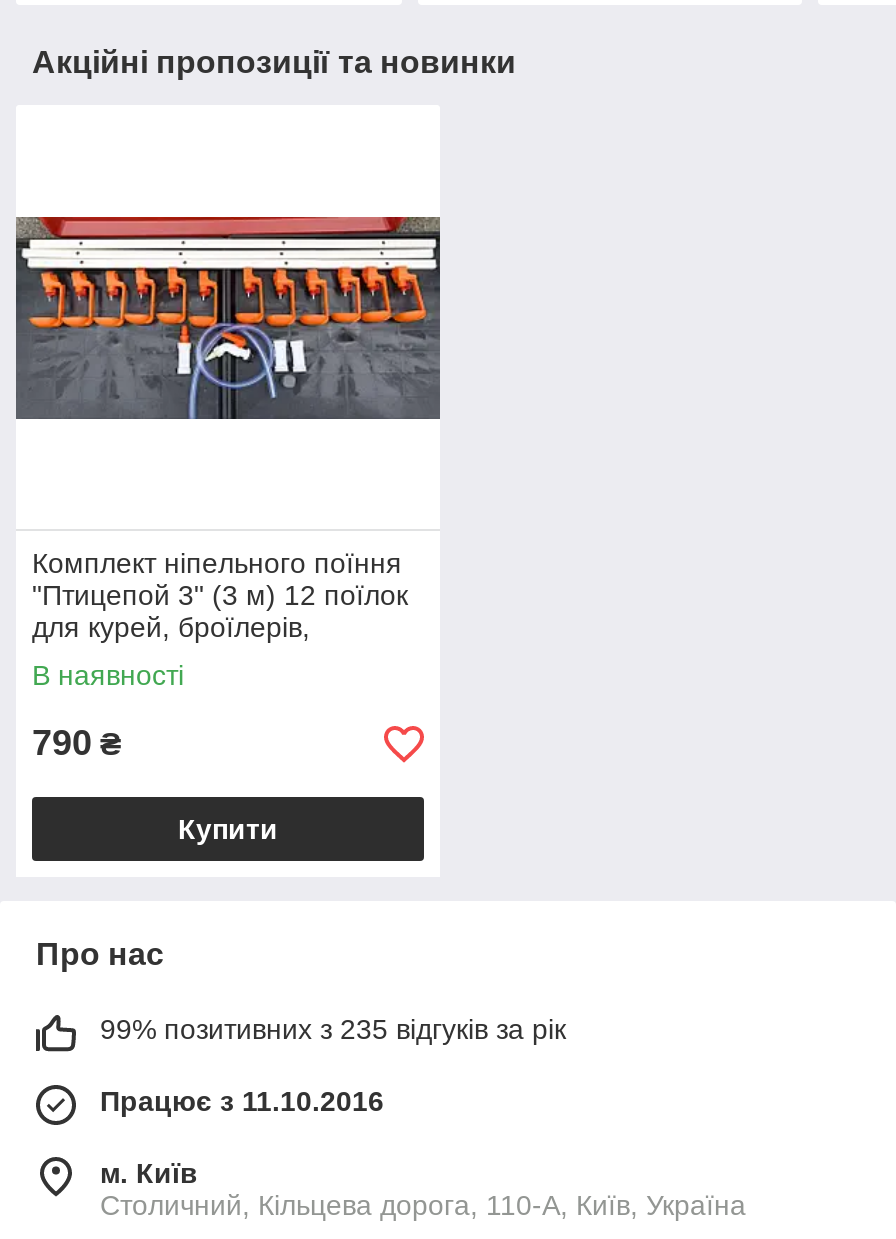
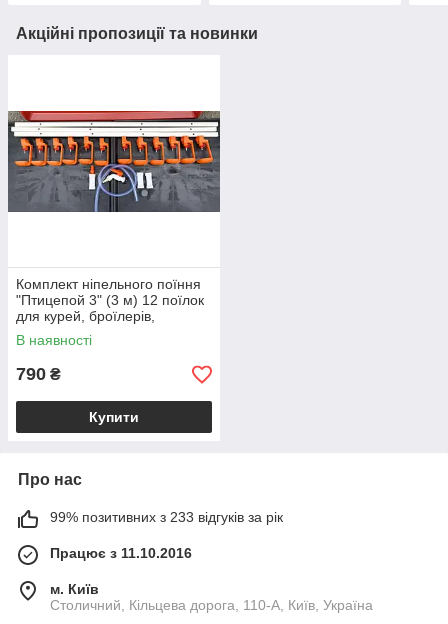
- 99% позитивних з 235 відгуків за рік
+ 99% позитивних з 233 відгуків за рік
